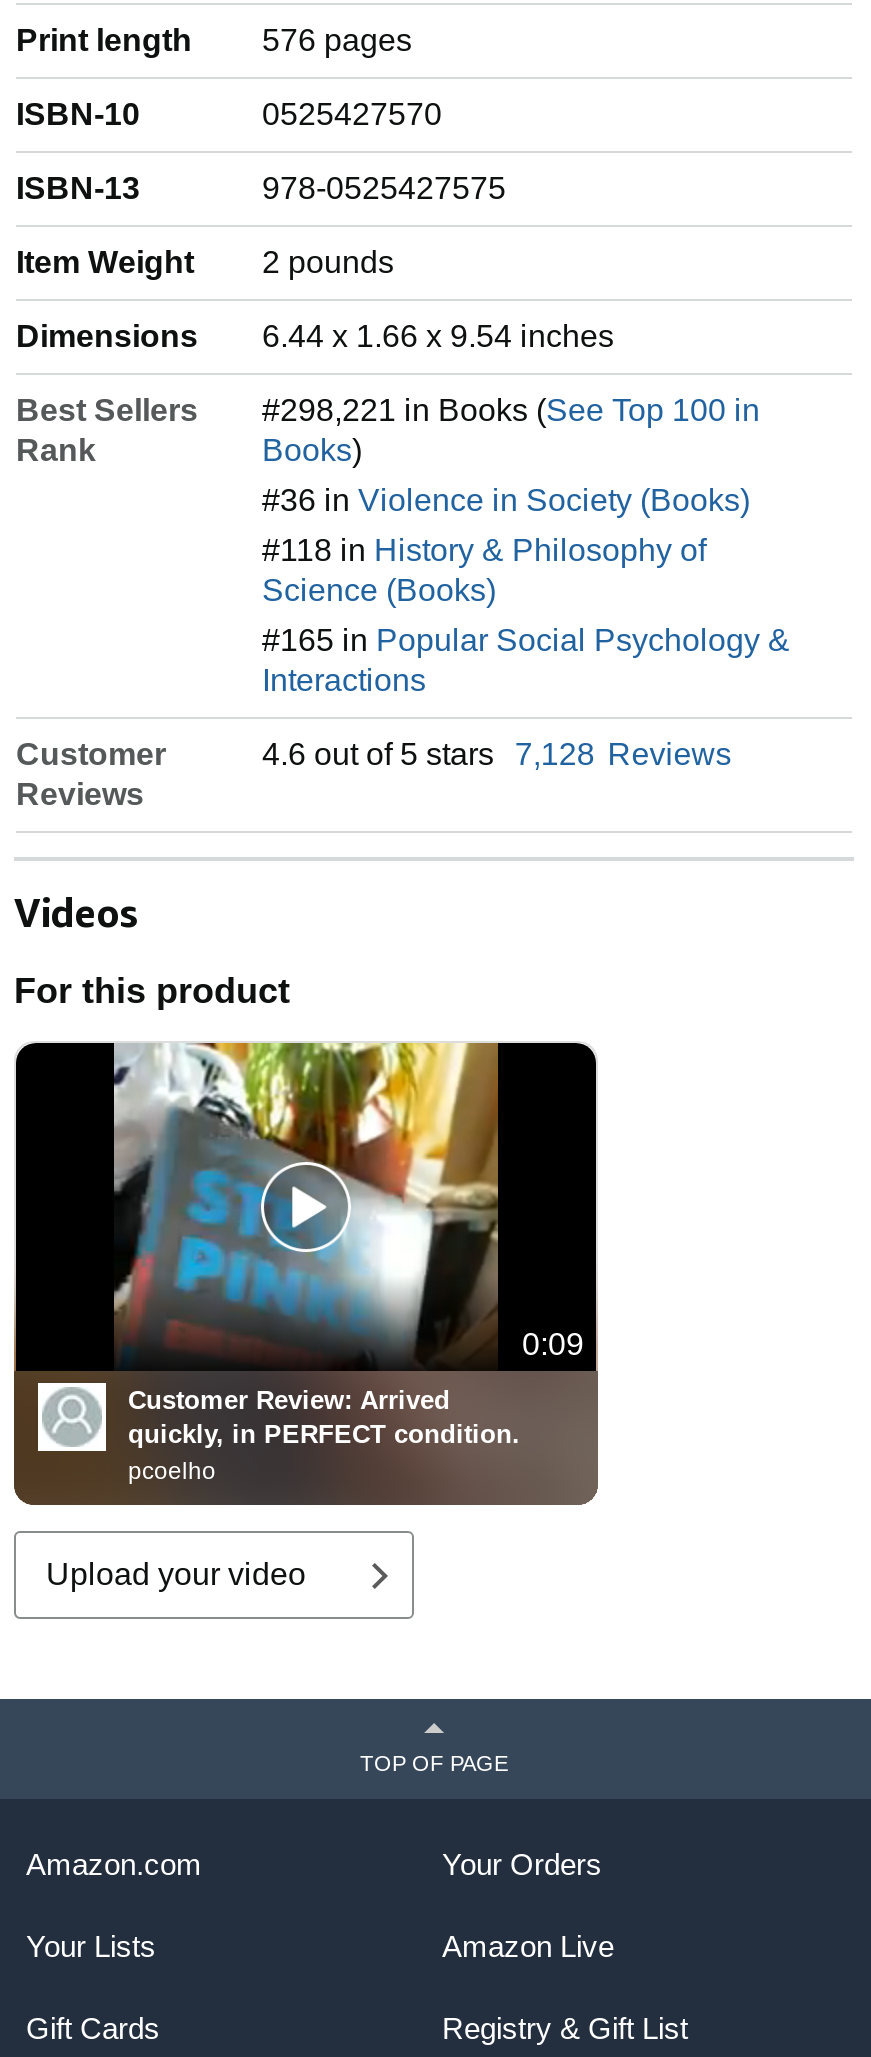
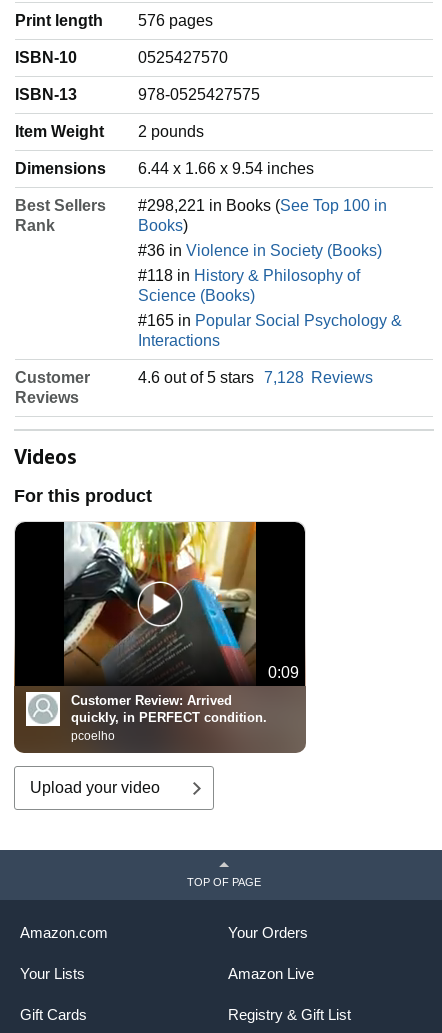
- [image]
+ [image]
